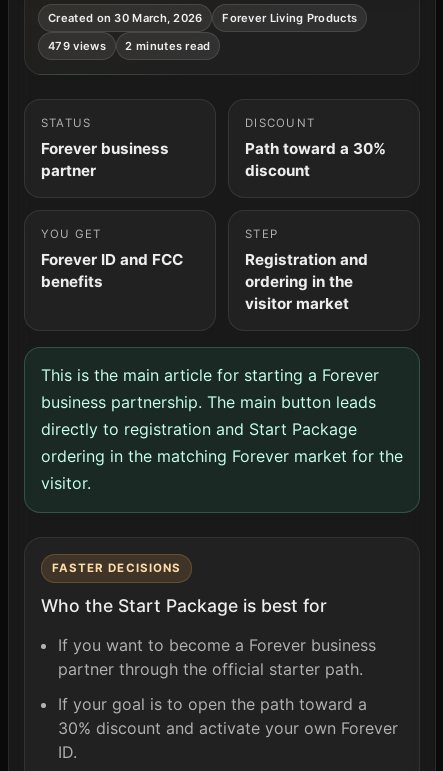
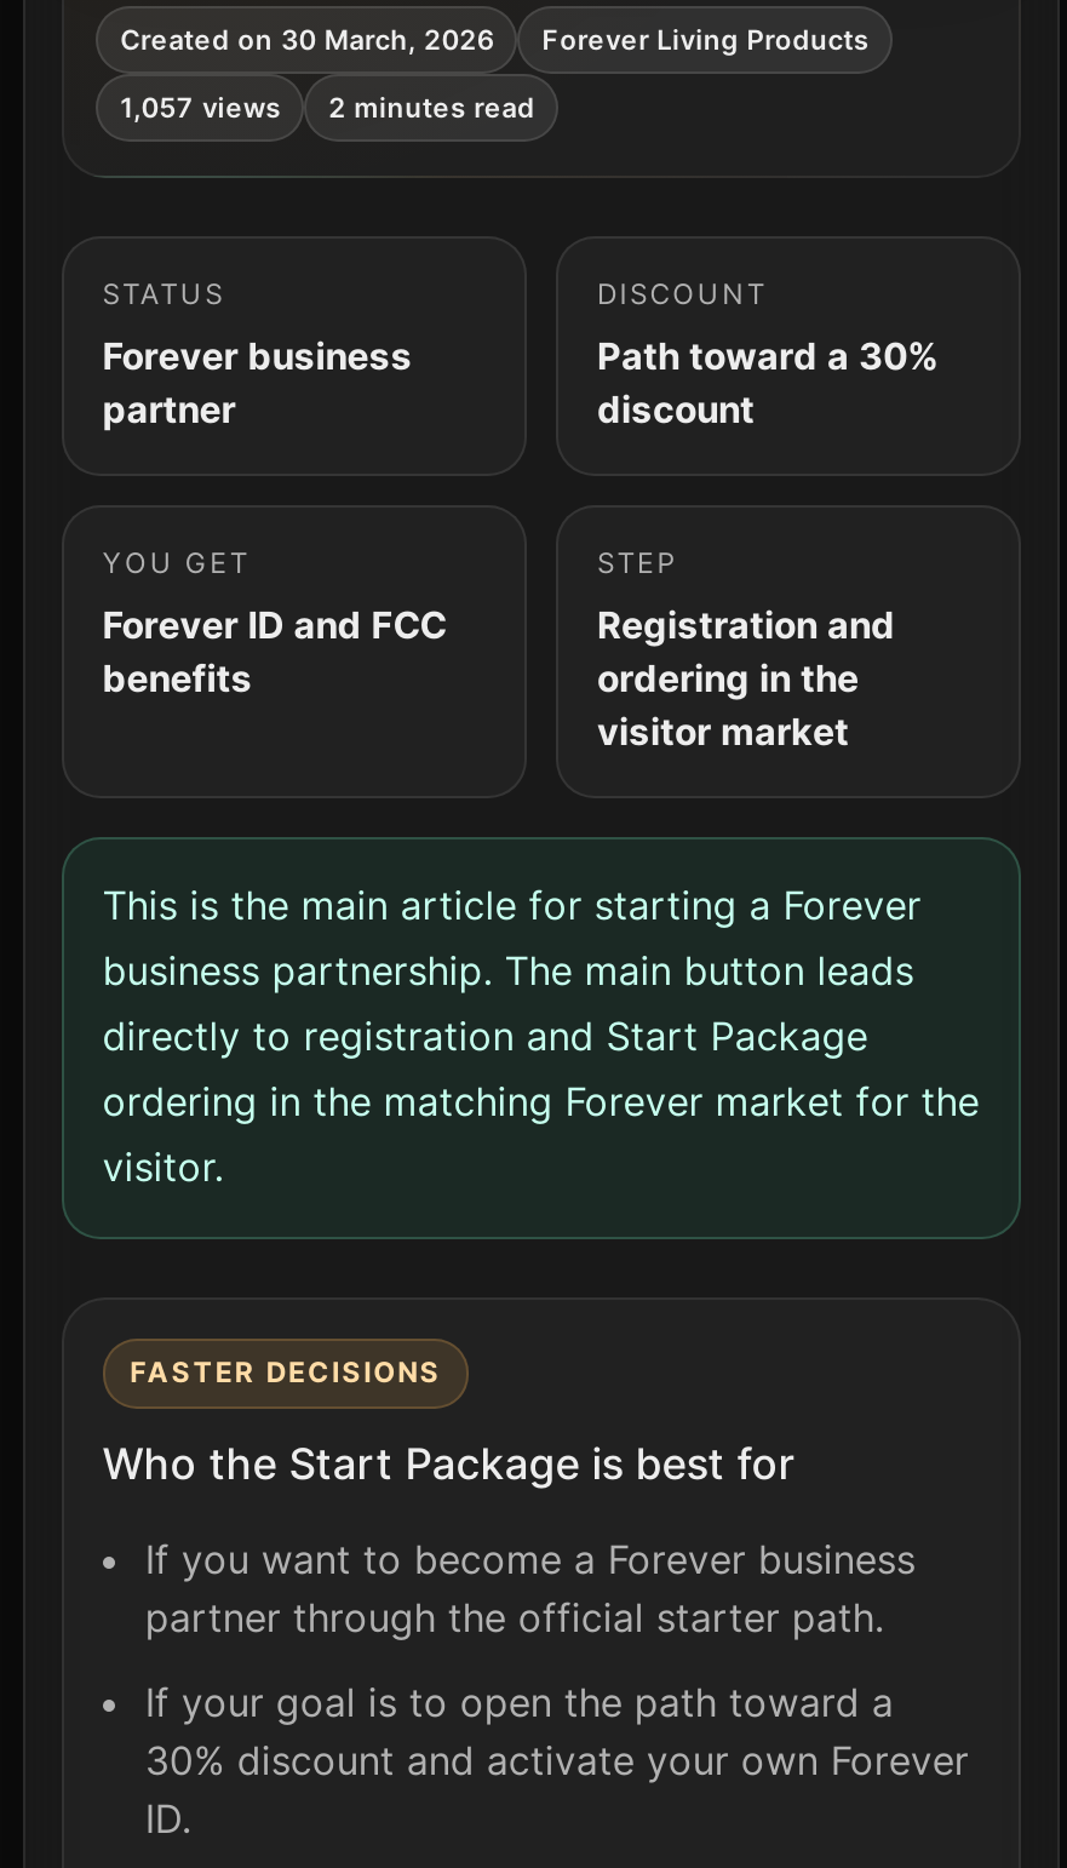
- 479 views 2 minutes read
+ 1,057 views 2 minutes read
